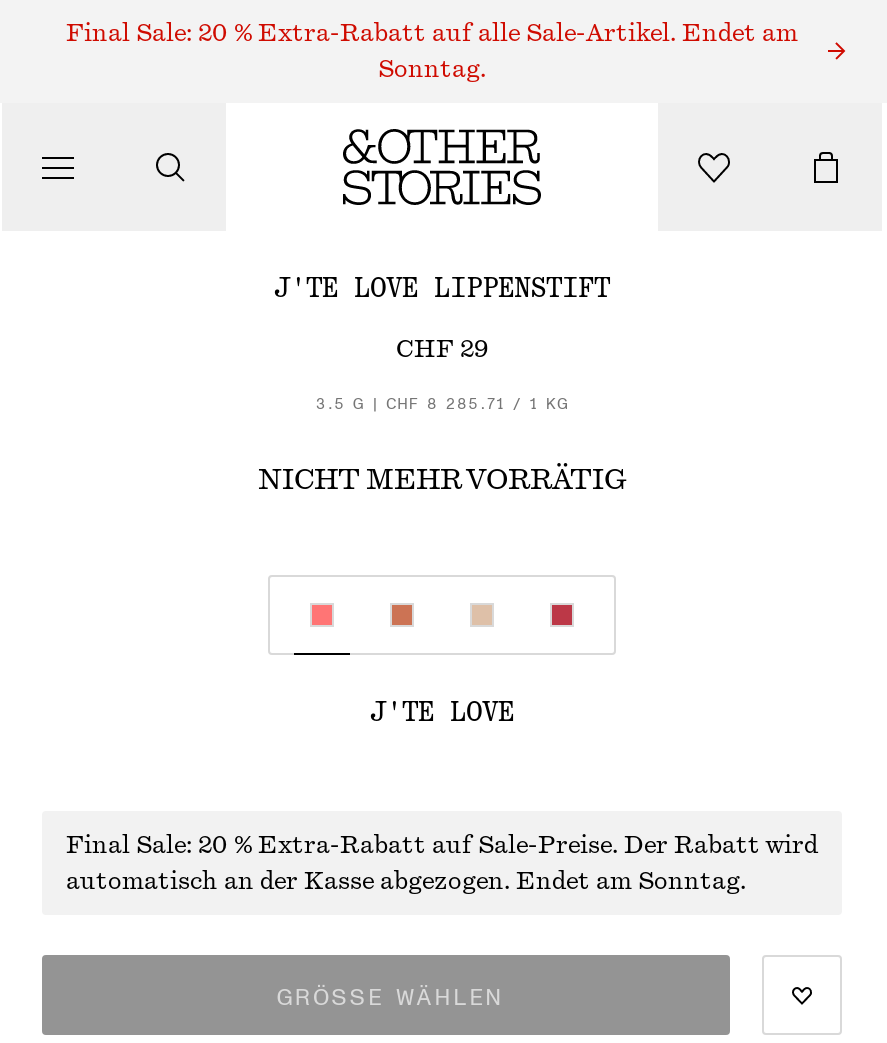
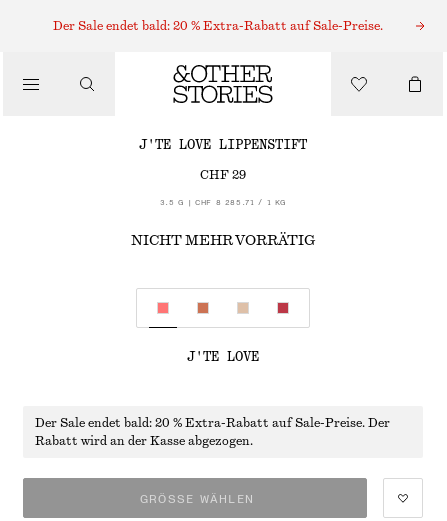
- Final Sale: 20 % Extra-Rabatt auf alle Sale-Artikel. Endet am
- Sonntag.
+ Der Sale endet bald: 20 % Extra-Rabatt auf Sale-Preise.

- Final Sale: 20 % Extra-Rabatt auf Sale-Preise. Der Rabatt wird
+ Der Sale endet bald: 20 % Extra-Rabatt auf Sale-Preise. Der

- automatisch an der Kasse abgezogen. Endet am Sonntag.
+ Rabatt wird an der Kasse abgezogen.
